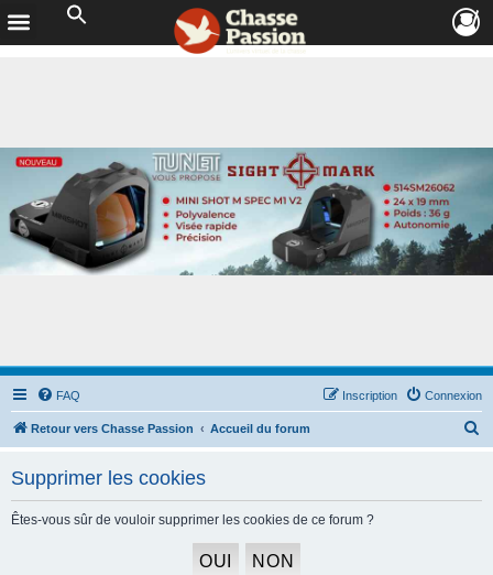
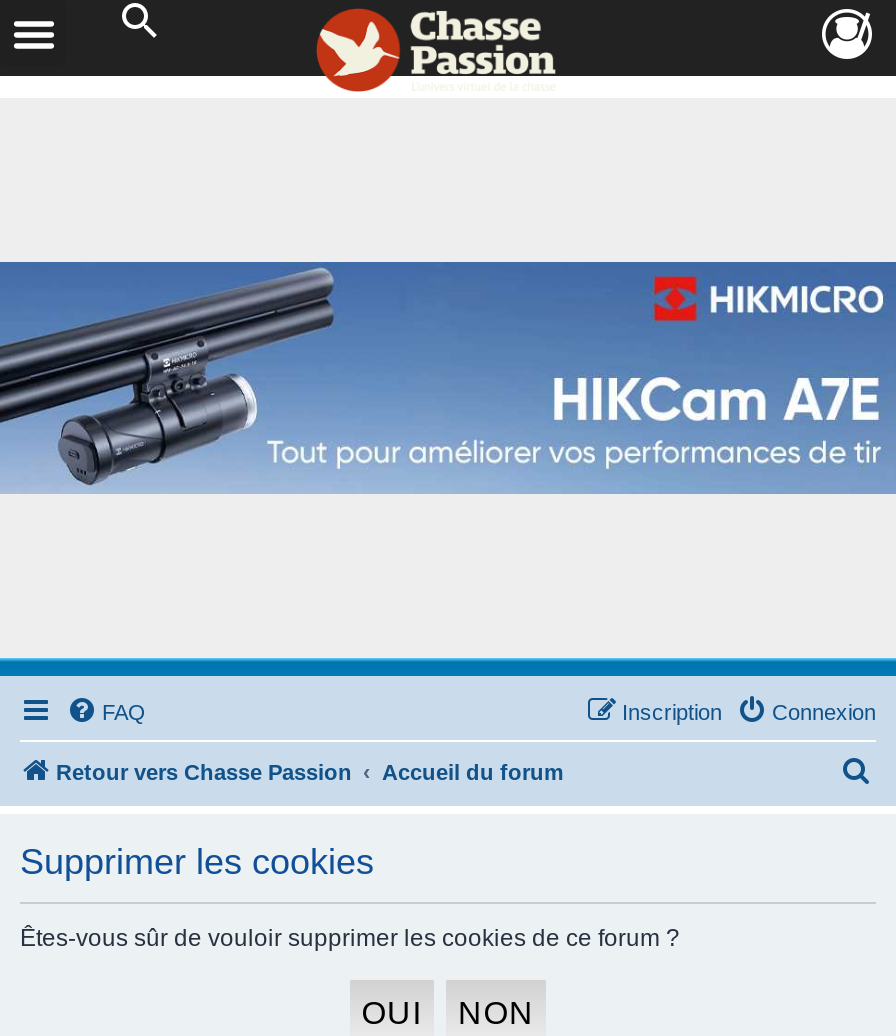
- [image]
+ [image]
